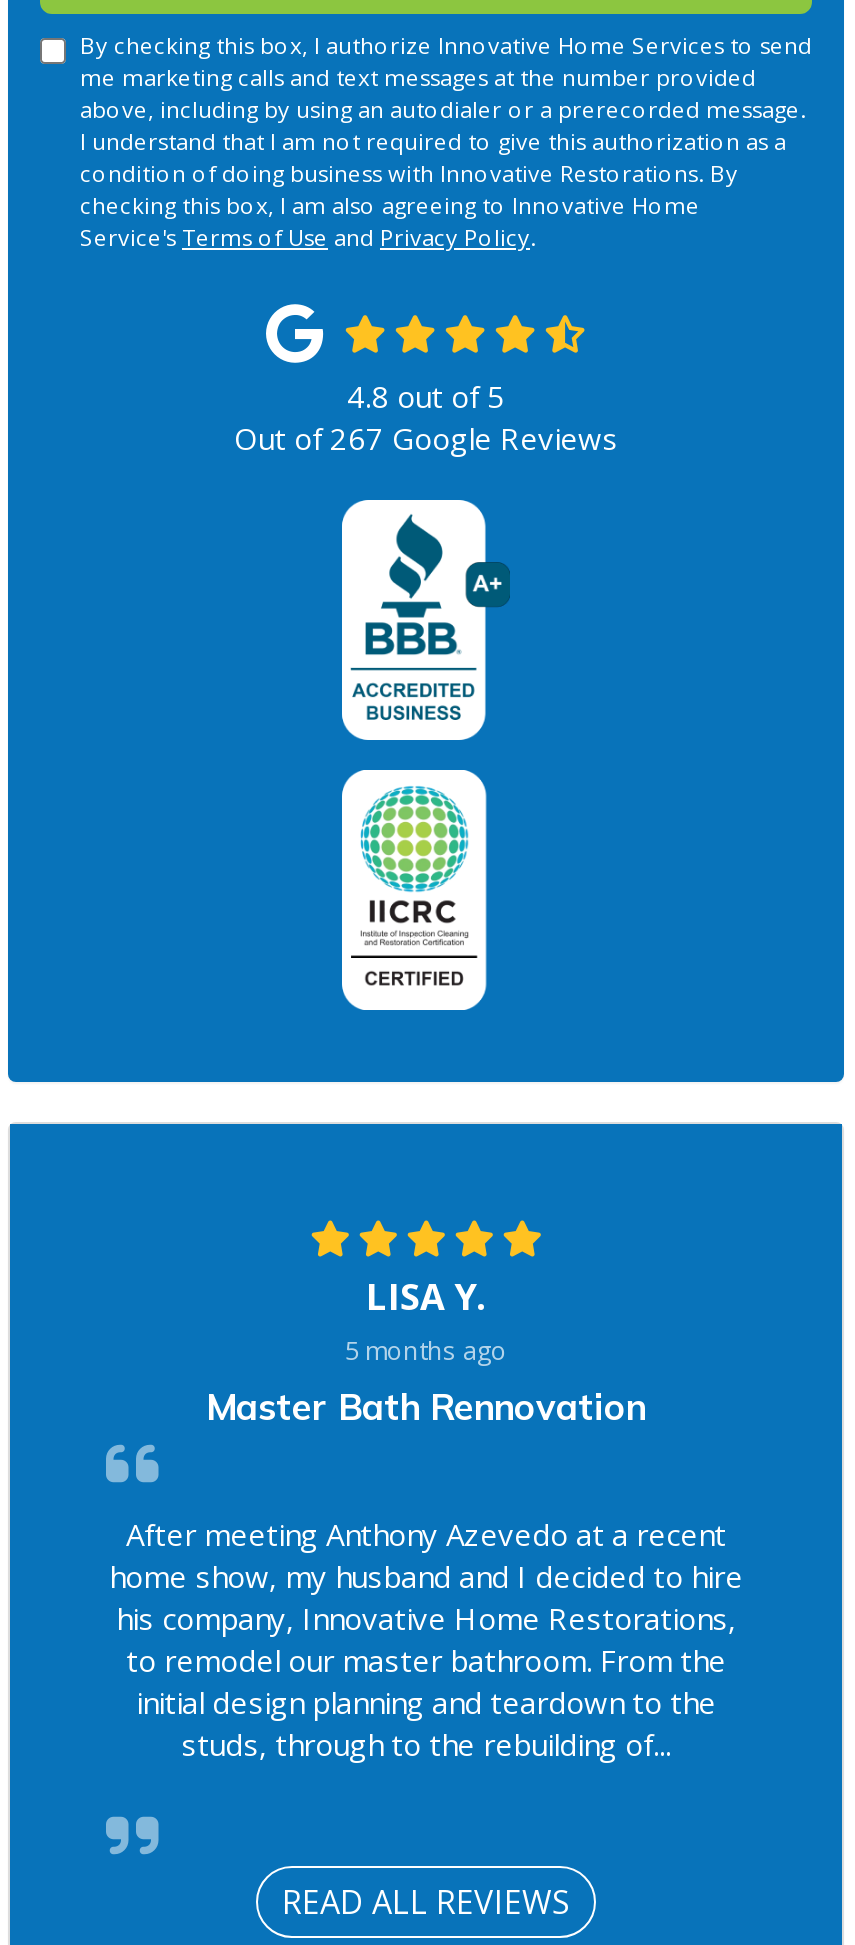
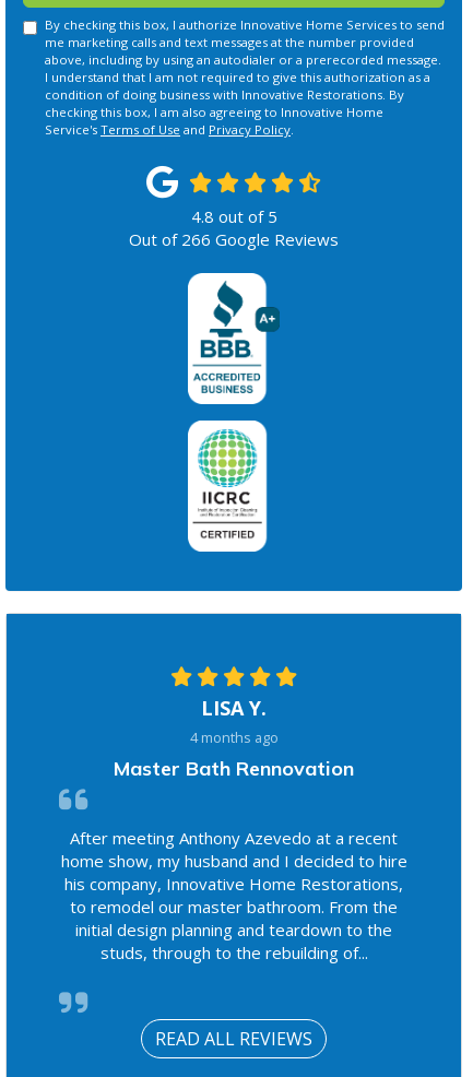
- Out of 267 Google Reviews
+ Out of 266 Google Reviews

- 5 months ago
+ 4 months ago
